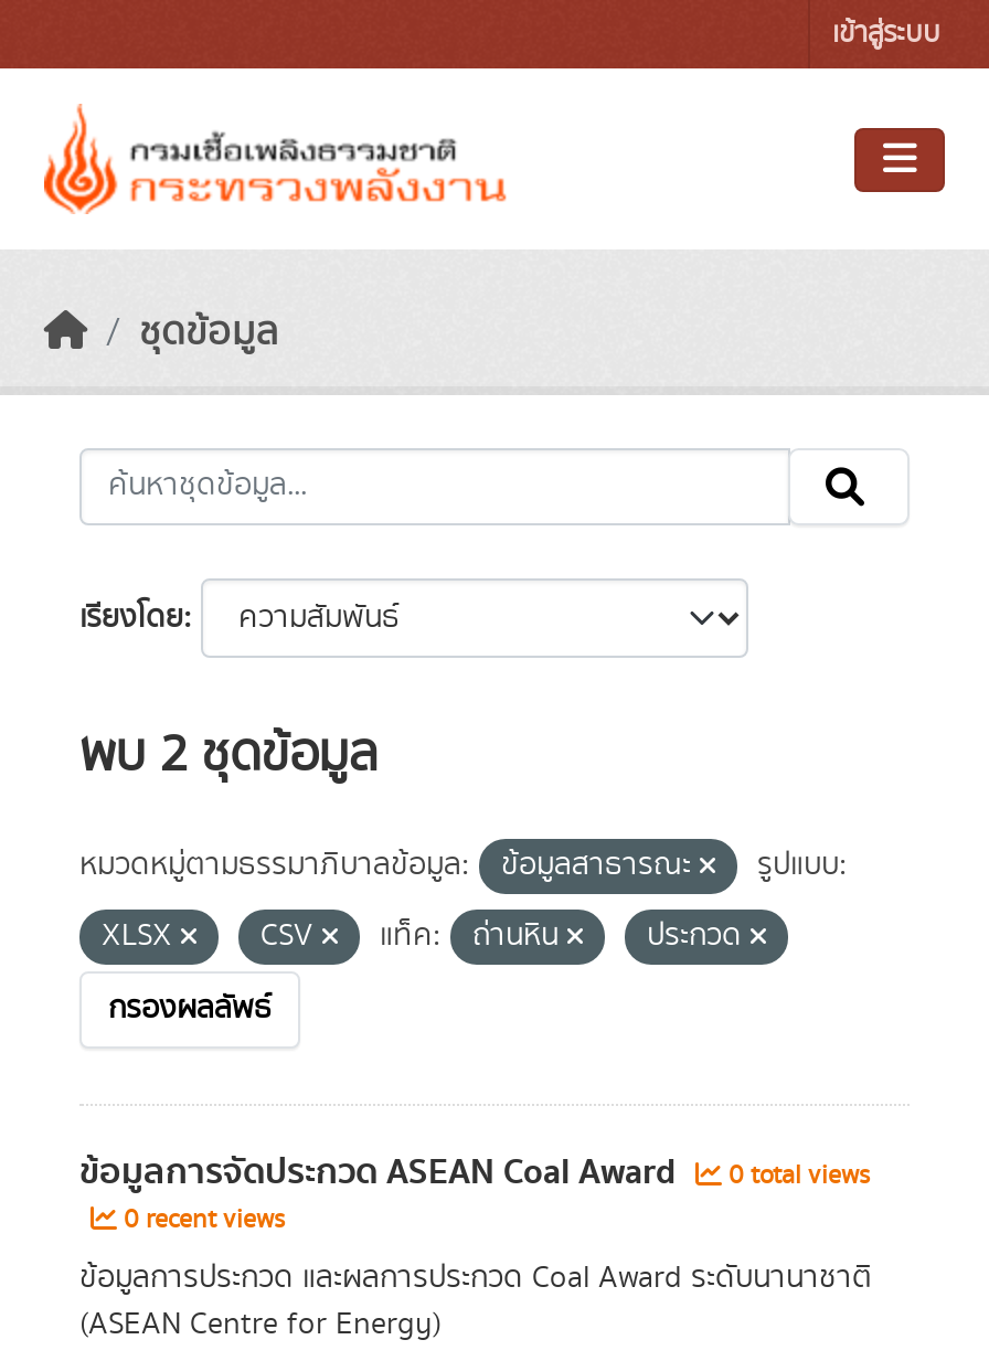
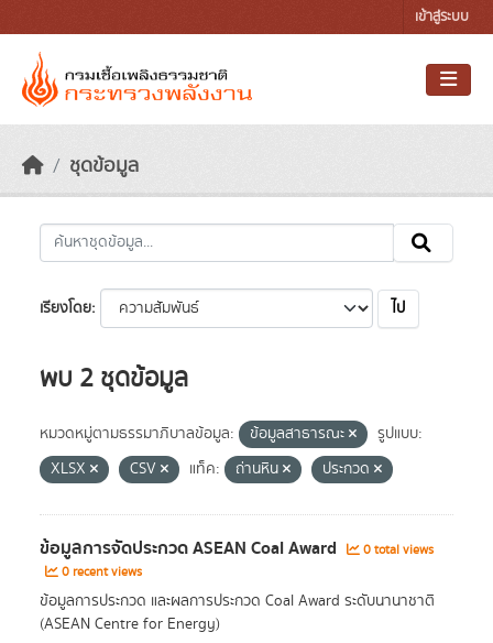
+ ไป

- กรองผลลัพธ์
